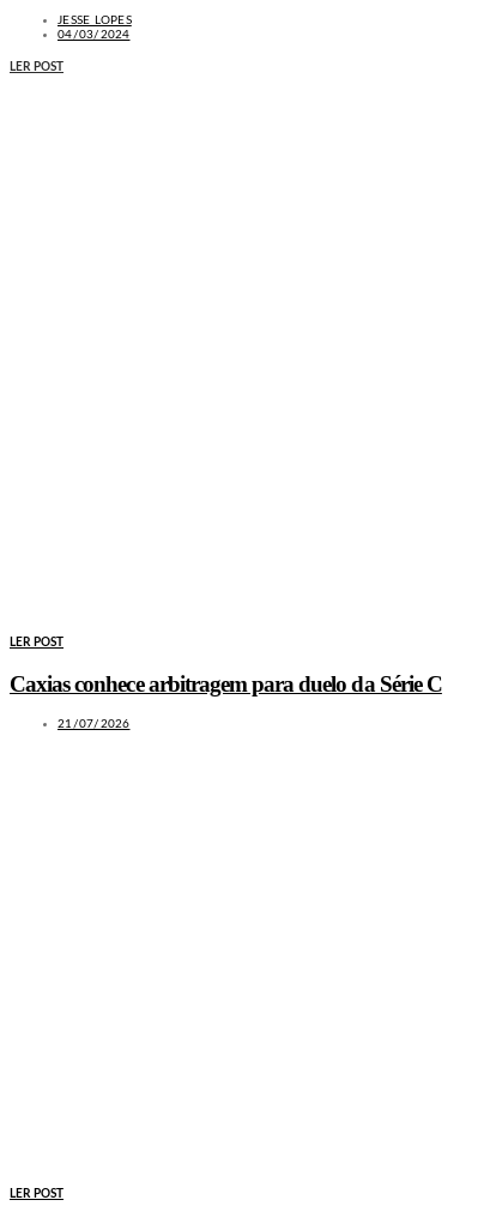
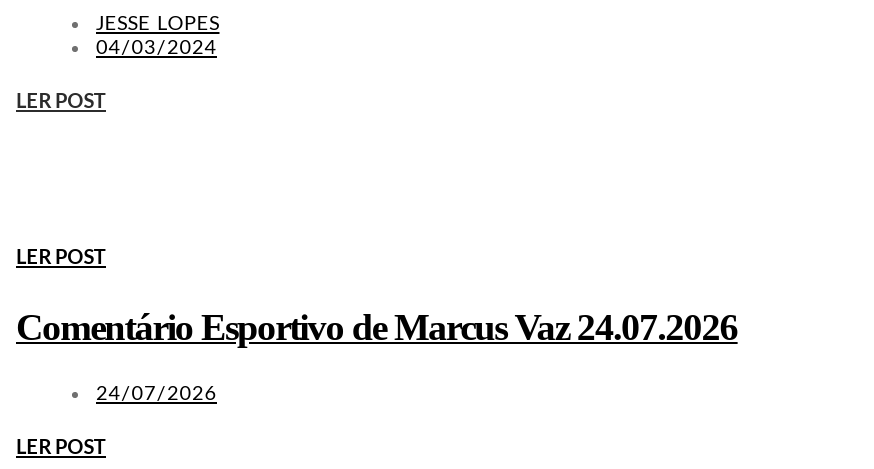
- Caxias conhece arbitragem para duelo da Série C
+ Comentário Esportivo de Marcus Vaz 24.07.2026

- 21/07/2026
+ 24/07/2026
